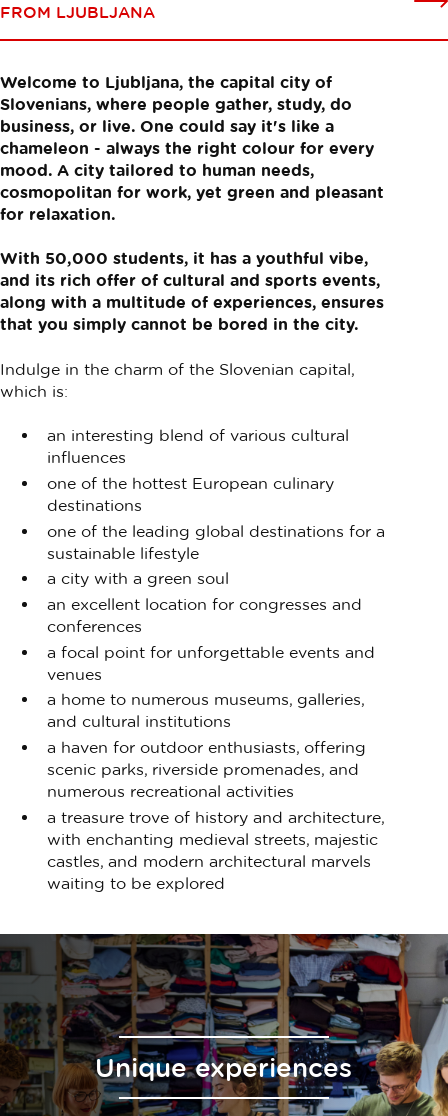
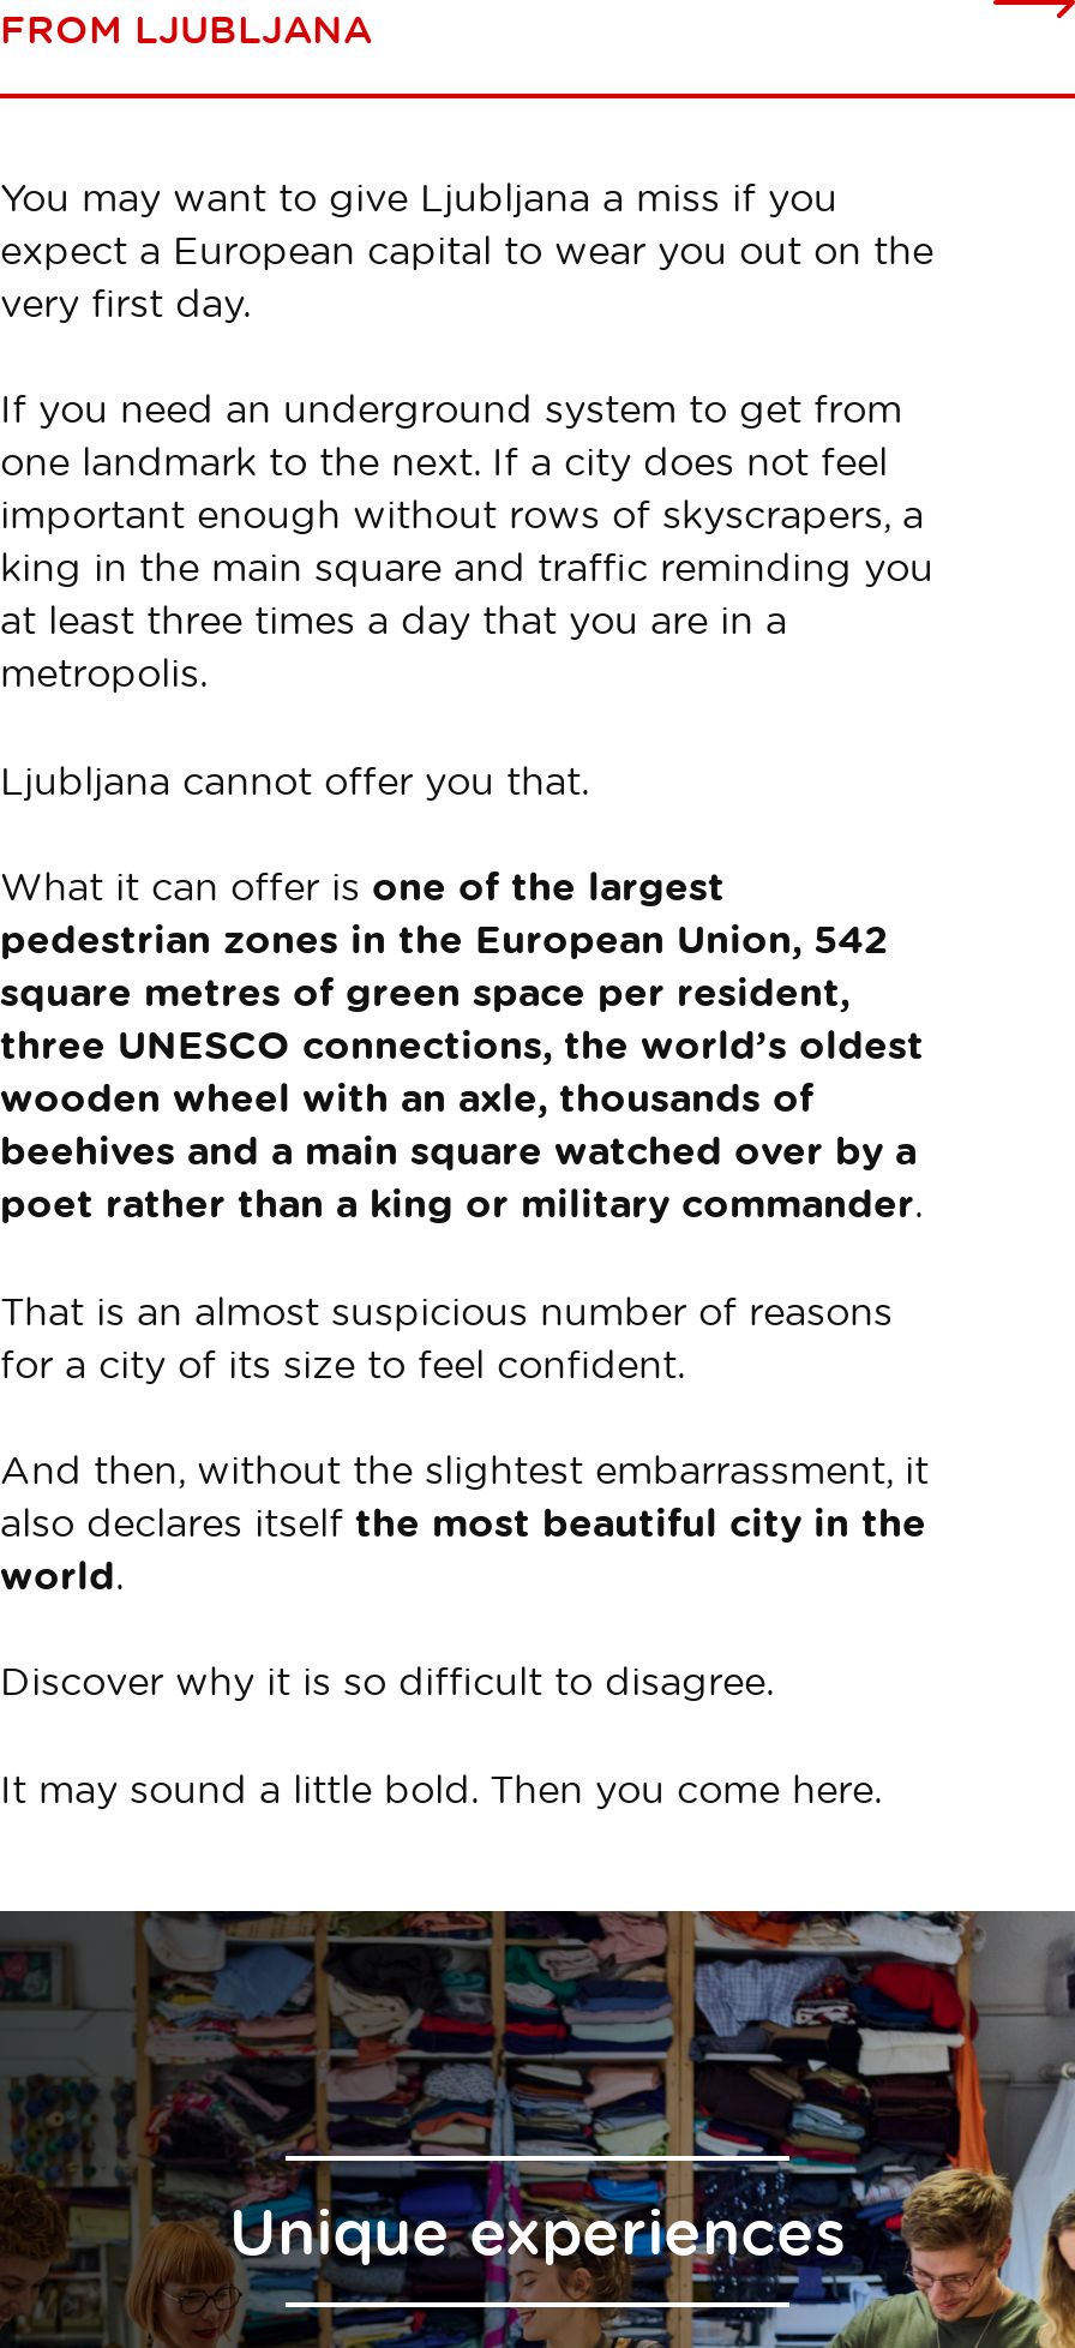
- Welcome to Ljubljana, the capital city of
- Slovenians, where people gather, study, do
- business, or live. One could say it's like a
- chameleon - always the right colour for every
- mood. A city tailored to human needs,
- cosmopolitan for work, yet green and pleasant
- for relaxation.
- With 50,000 students, it has a youthful vibe,
- and its rich offer of cultural and sports events,
- along with a multitude of experiences, ensures
- that you simply cannot be bored in the city.
- Indulge in the charm of the Slovenian capital,
- which is:
- an interesting blend of various cultural
- influences
- one of the hottest European culinary
- destinations
- one of the leading global destinations for a
- sustainable lifestyle
- a city with a green soul
- an excellent location for congresses and
- conferences
- a focal point for unforgettable events and
- venues
- a home to numerous museums, galleries,
- and cultural institutions
- a haven for outdoor enthusiasts, offering
- scenic parks, riverside promenades, and
- numerous recreational activities
- a treasure trove of history and architecture,
- with enchanting medieval streets, majestic
- castles, and modern architectural marvels
- waiting to be explored
+ You may want to give Ljubljana a miss if you
+ expect a European capital to wear you out on the
+ very first day.
+ If you need an underground system to get from
+ one landmark to the next. If a city does not feel
+ important enough without rows of skyscrapers, a
+ king in the main square and traffic reminding you
+ at least three times a day that you are in a
+ metropolis.
+ Ljubljana cannot offer you that.
+ What it can offer is one of the largest
+ pedestrian zones in the European Union, 542
+ square metres of green space per resident,
+ three UNESCO connections, the world’s oldest
+ wooden wheel with an axle, thousands of
+ beehives and a main square watched over by a
+ poet rather than a king or military commander.
+ That is an almost suspicious number of reasons
+ for a city of its size to feel confident.
+ And then, without the slightest embarrassment, it
+ also declares itself the most beautiful city in the
+ world.
+ Discover why it is so difficult to disagree.
+ It may sound a little bold. Then you come here.
